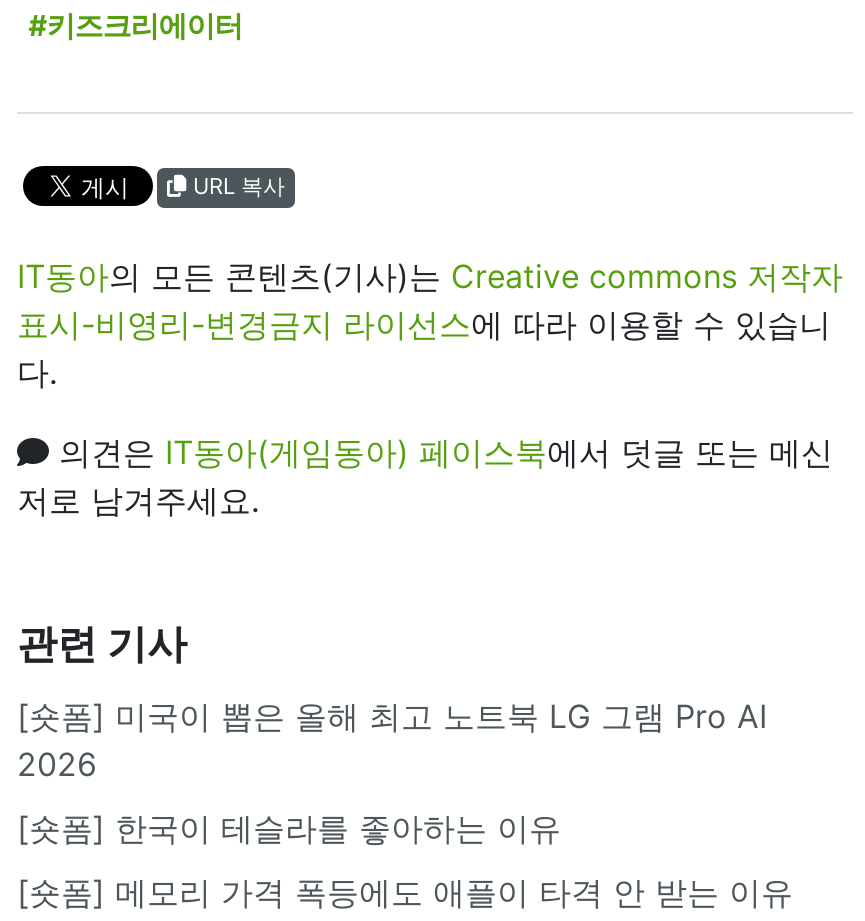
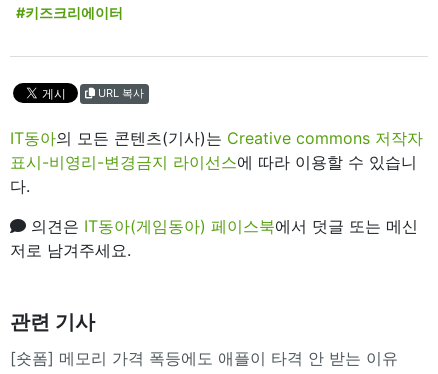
- [숏폼] 미국이 뽑은 올해 최고 노트북 LG 그램 Pro AI
- 2026
- [숏폼] 한국이 테슬라를 좋아하는 이유
